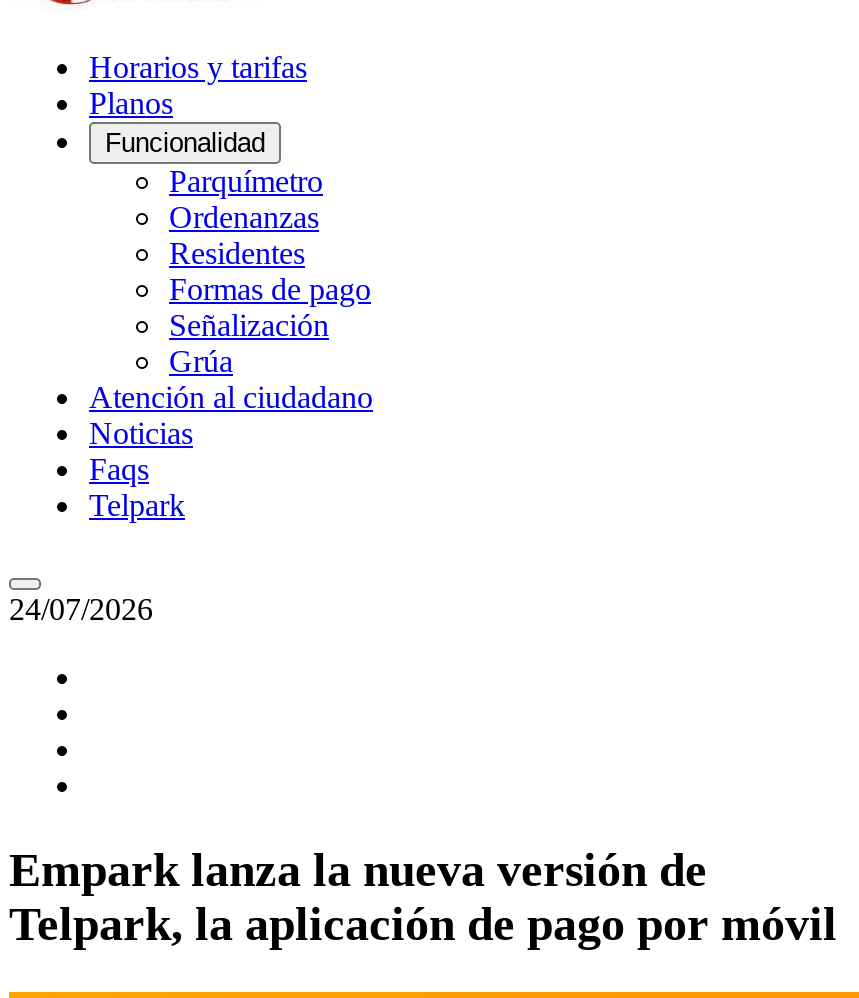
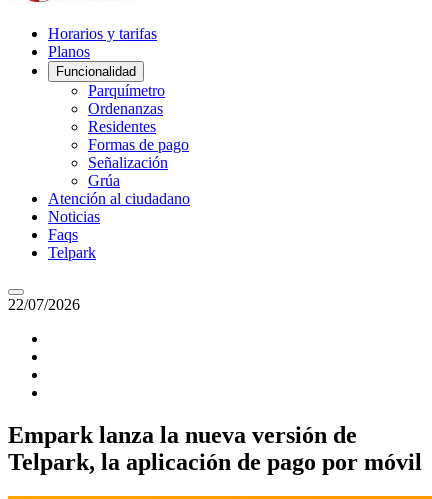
- 24/07/2026
+ 22/07/2026
